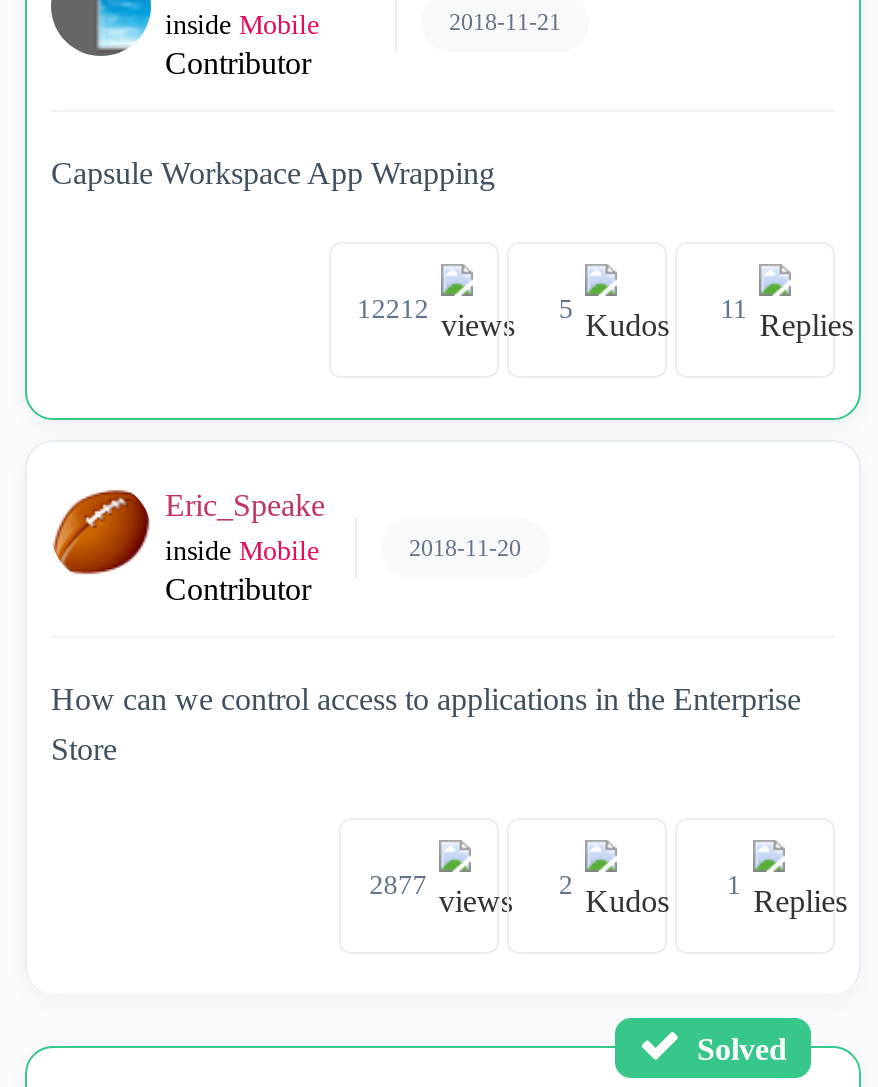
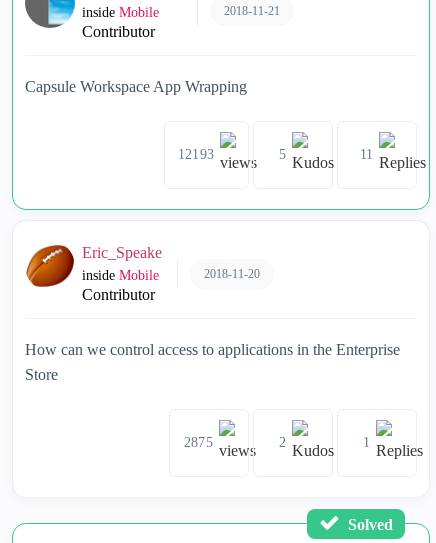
- 12212
+ 12193

- 2877
+ 2875
